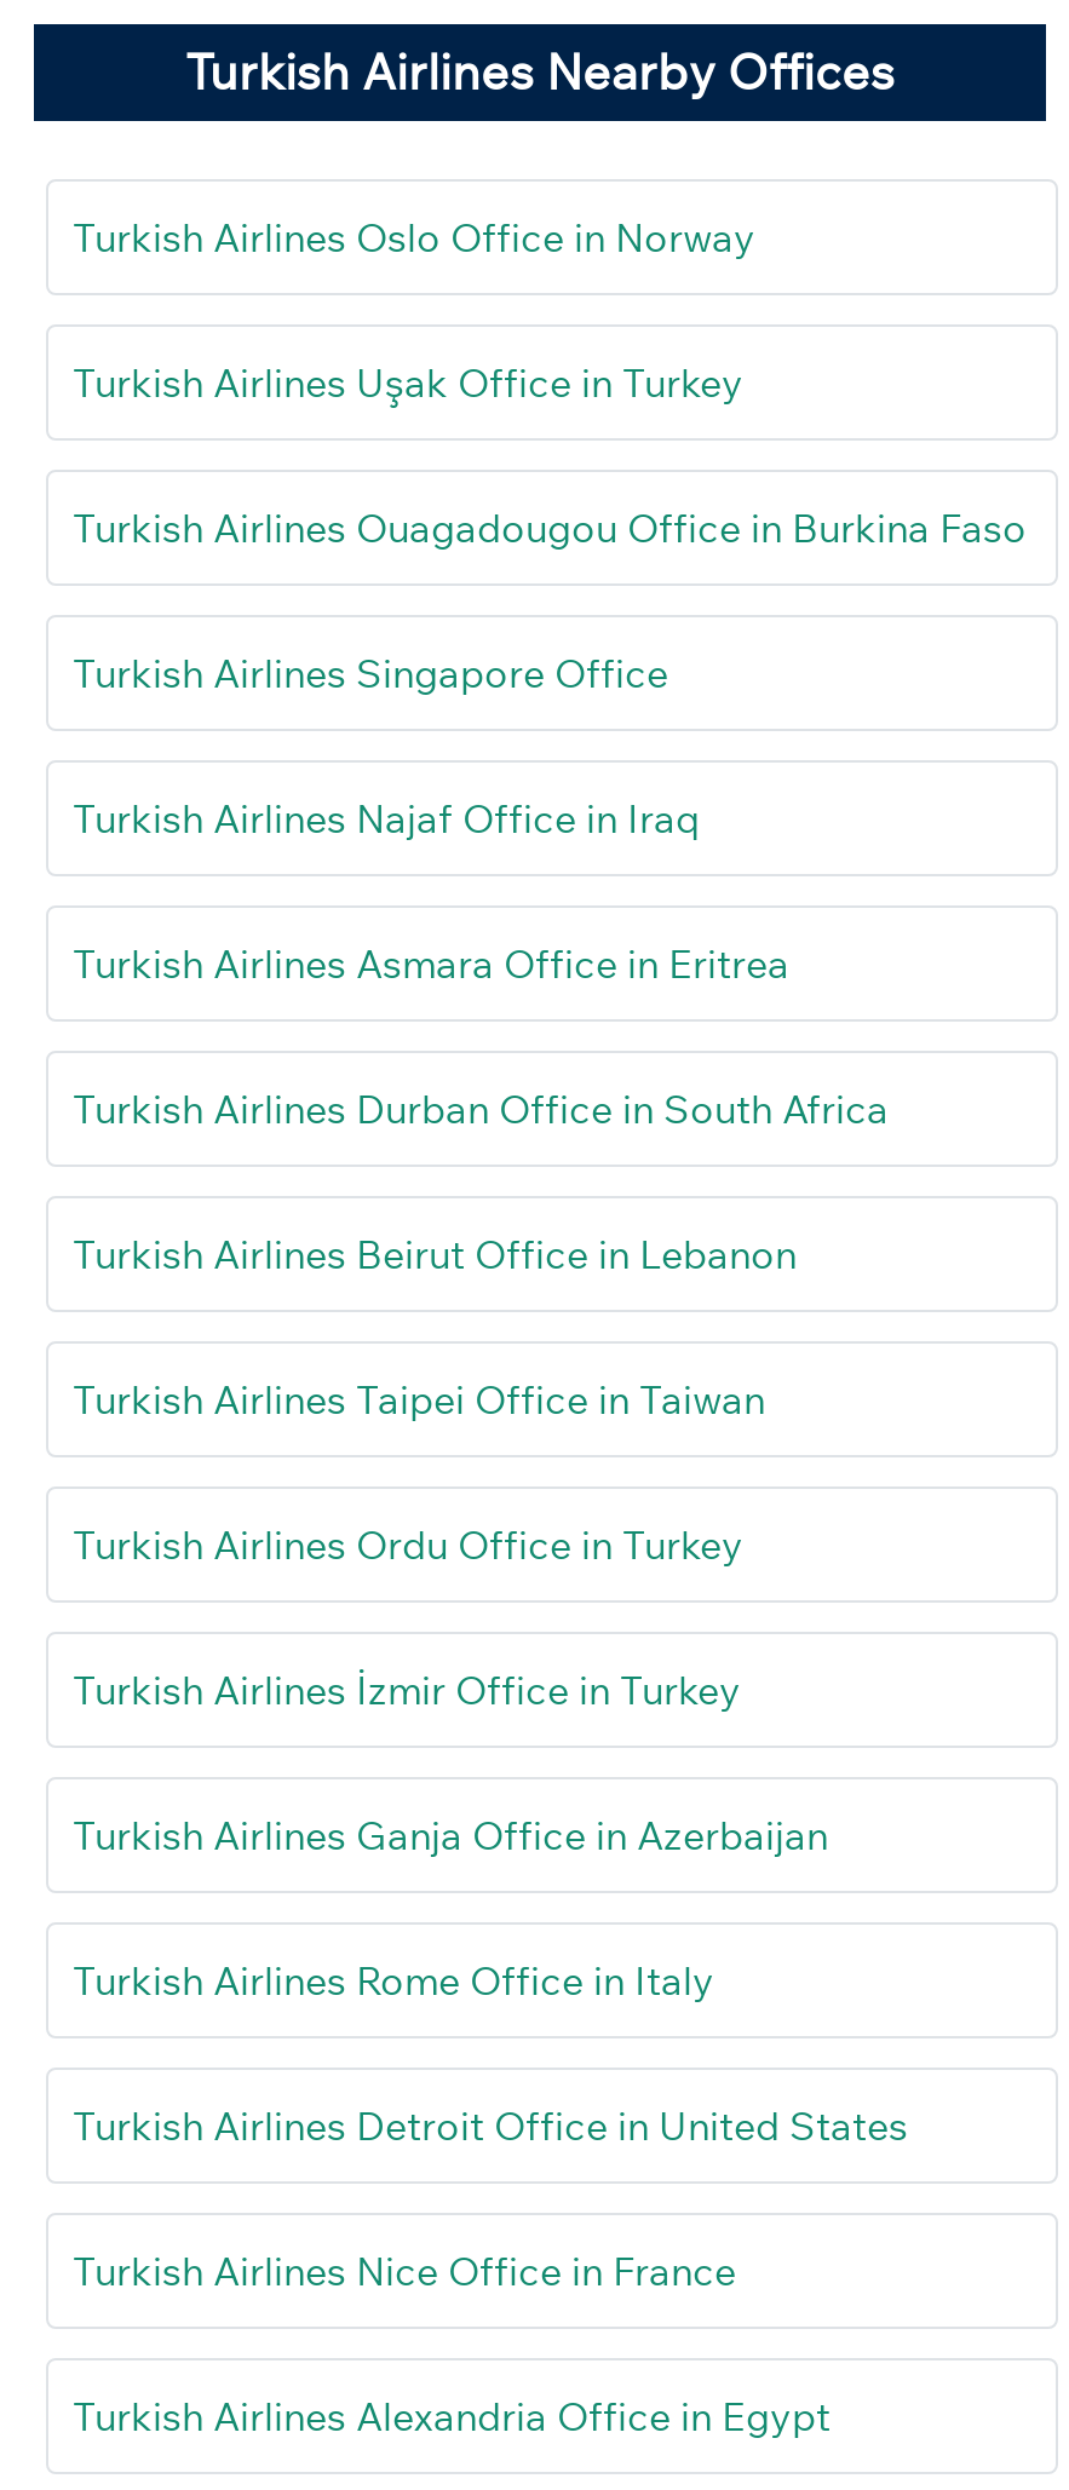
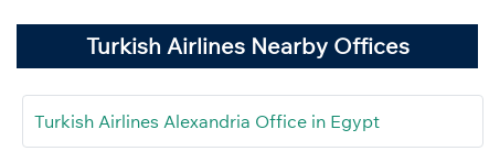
- Turkish Airlines Oslo Office in Norway
- Turkish Airlines Uşak Office in Turkey
- Turkish Airlines Ouagadougou Office in Burkina Faso
- Turkish Airlines Singapore Office
- Turkish Airlines Najaf Office in Iraq
- Turkish Airlines Asmara Office in Eritrea
- Turkish Airlines Durban Office in South Africa
- Turkish Airlines Beirut Office in Lebanon
- Turkish Airlines Taipei Office in Taiwan
- Turkish Airlines Ordu Office in Turkey
- Turkish Airlines İzmir Office in Turkey
- Turkish Airlines Ganja Office in Azerbaijan
- Turkish Airlines Rome Office in Italy
- Turkish Airlines Detroit Office in United States
- Turkish Airlines Nice Office in France
